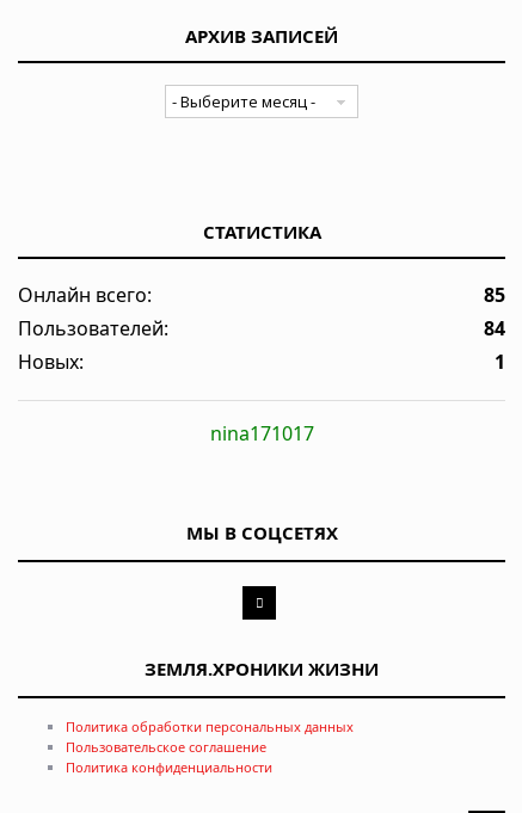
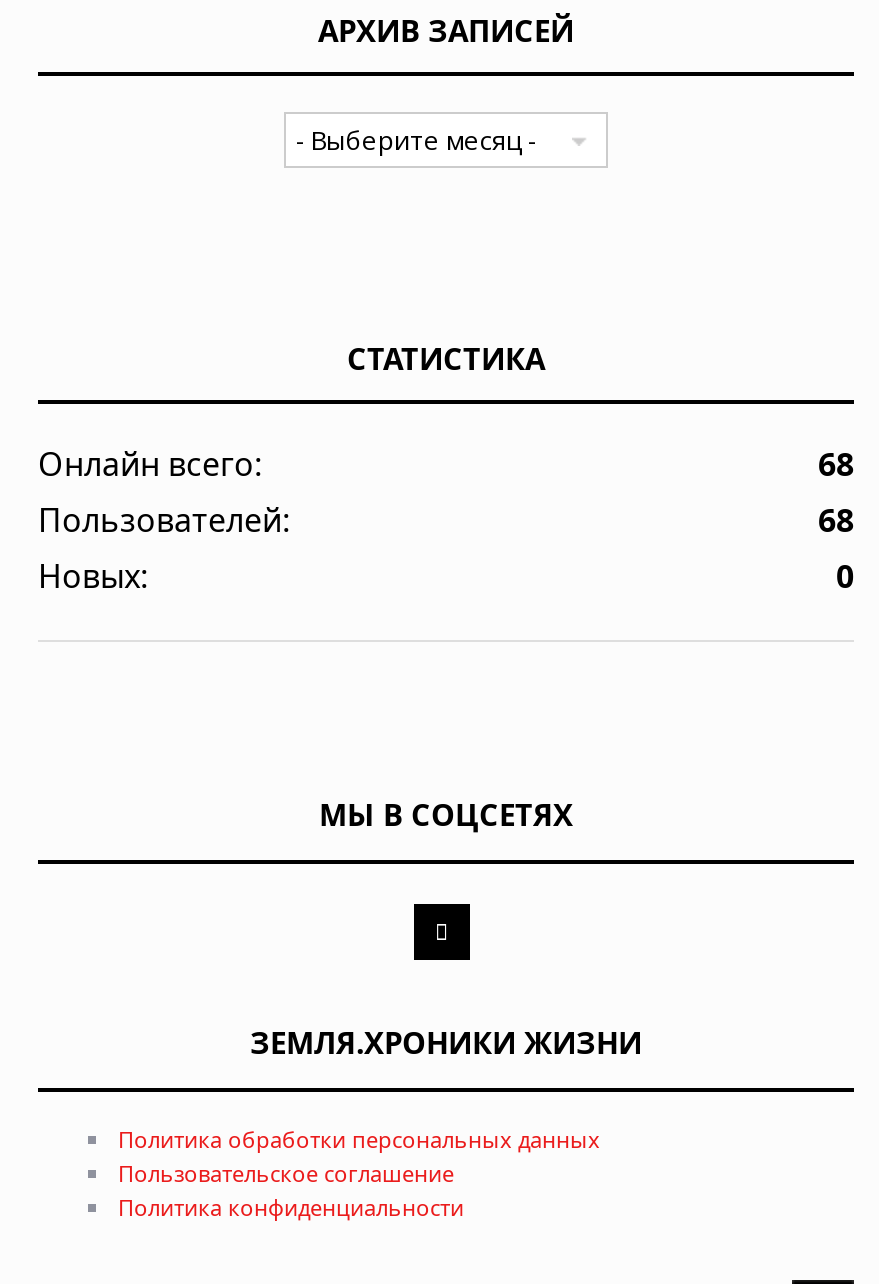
- 85
+ 68

- 84
+ 68

- 1
- nina171017
+ 0
